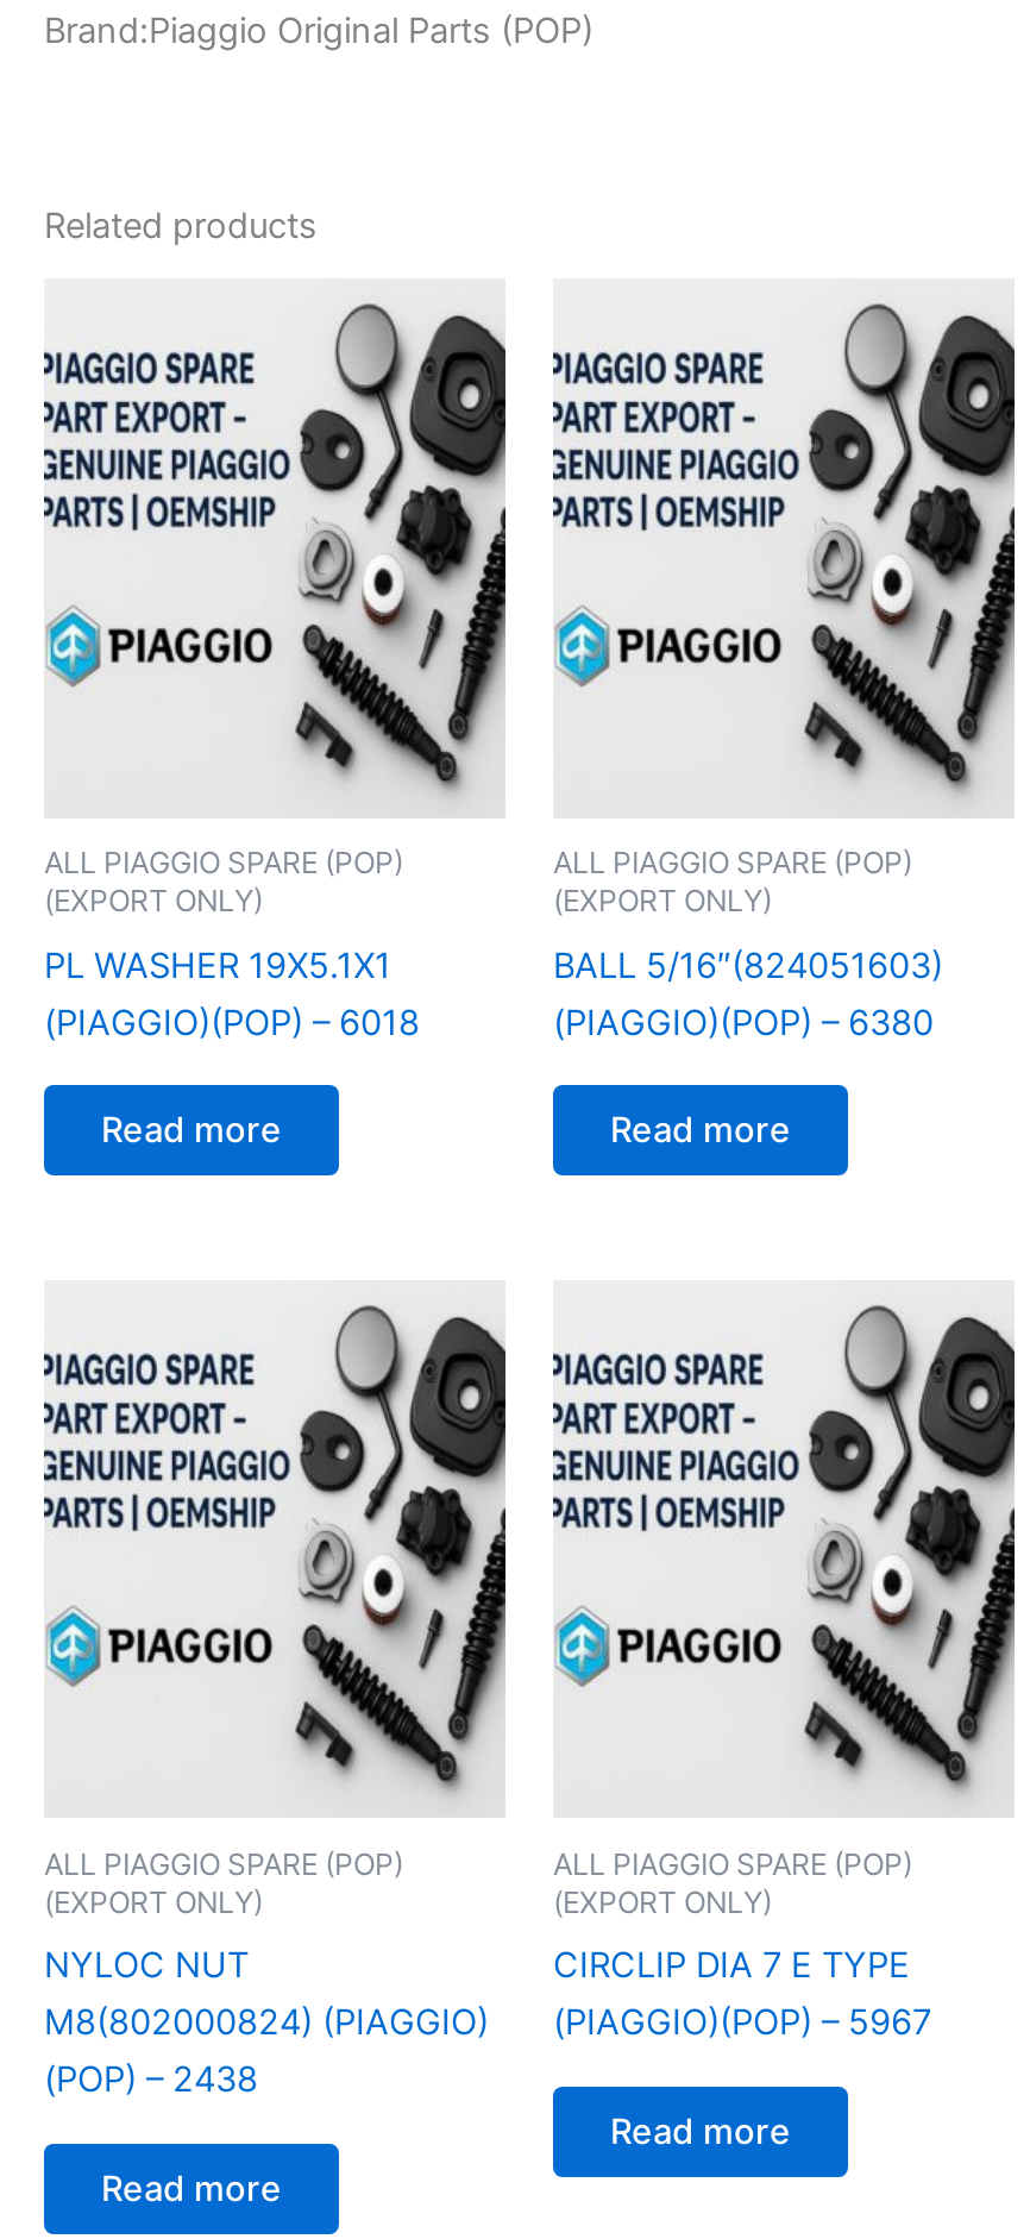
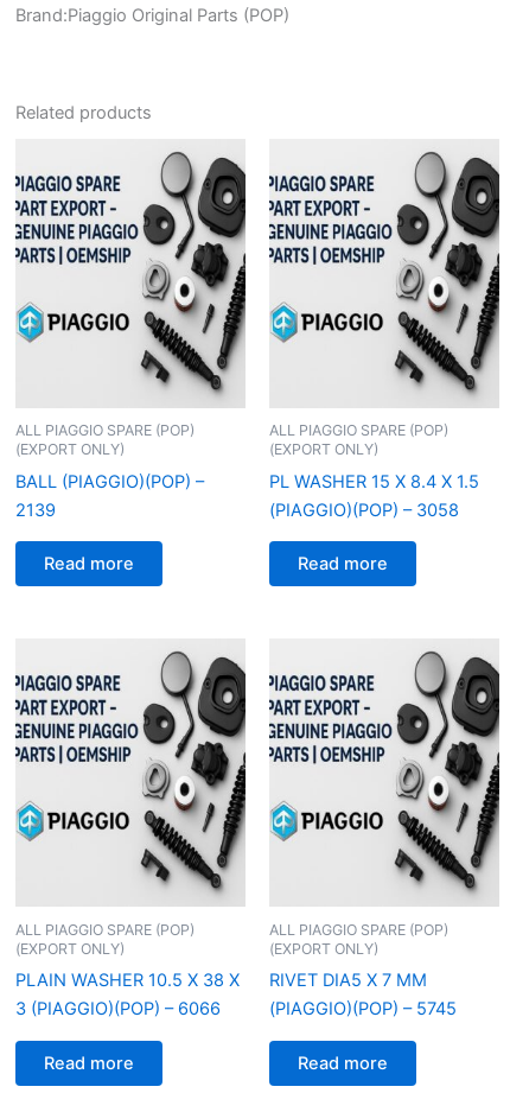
- PL WASHER 19X5.1X1
- (PIAGGIO)(POP) – 6018
+ BALL (PIAGGIO)(POP) –
+ 2139

- BALL 5/16″(824051603)
- (PIAGGIO)(POP) – 6380
+ PL WASHER 15 X 8.4 X 1.5
+ (PIAGGIO)(POP) – 3058

- NYLOC NUT
- M8(802000824) (PIAGGIO)
- (POP) – 2438
+ PLAIN WASHER 10.5 X 38 X
+ 3 (PIAGGIO)(POP) – 6066

- CIRCLIP DIA 7 E TYPE
- (PIAGGIO)(POP) – 5967
+ RIVET DIA5 X 7 MM
+ (PIAGGIO)(POP) – 5745
